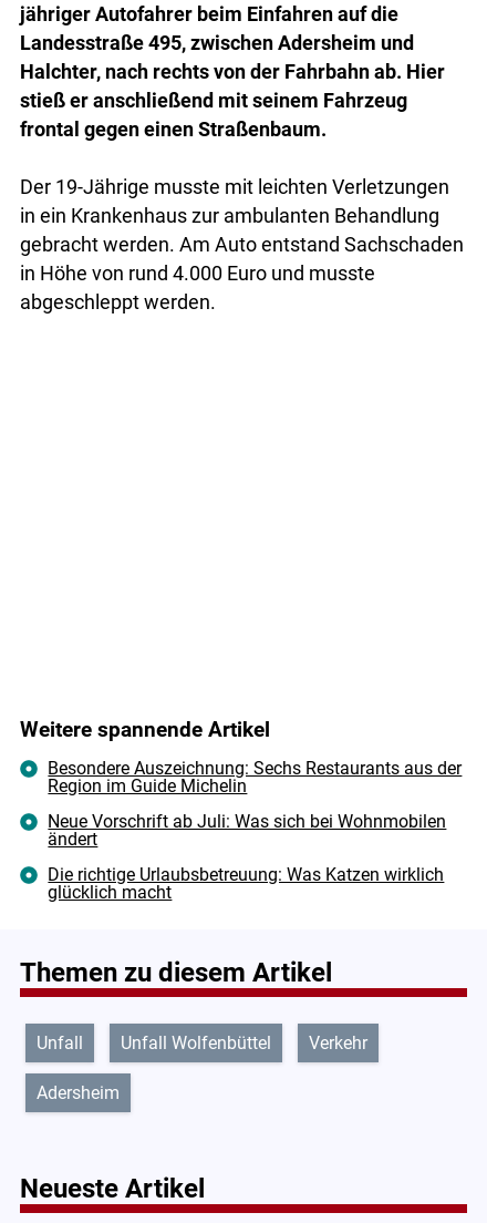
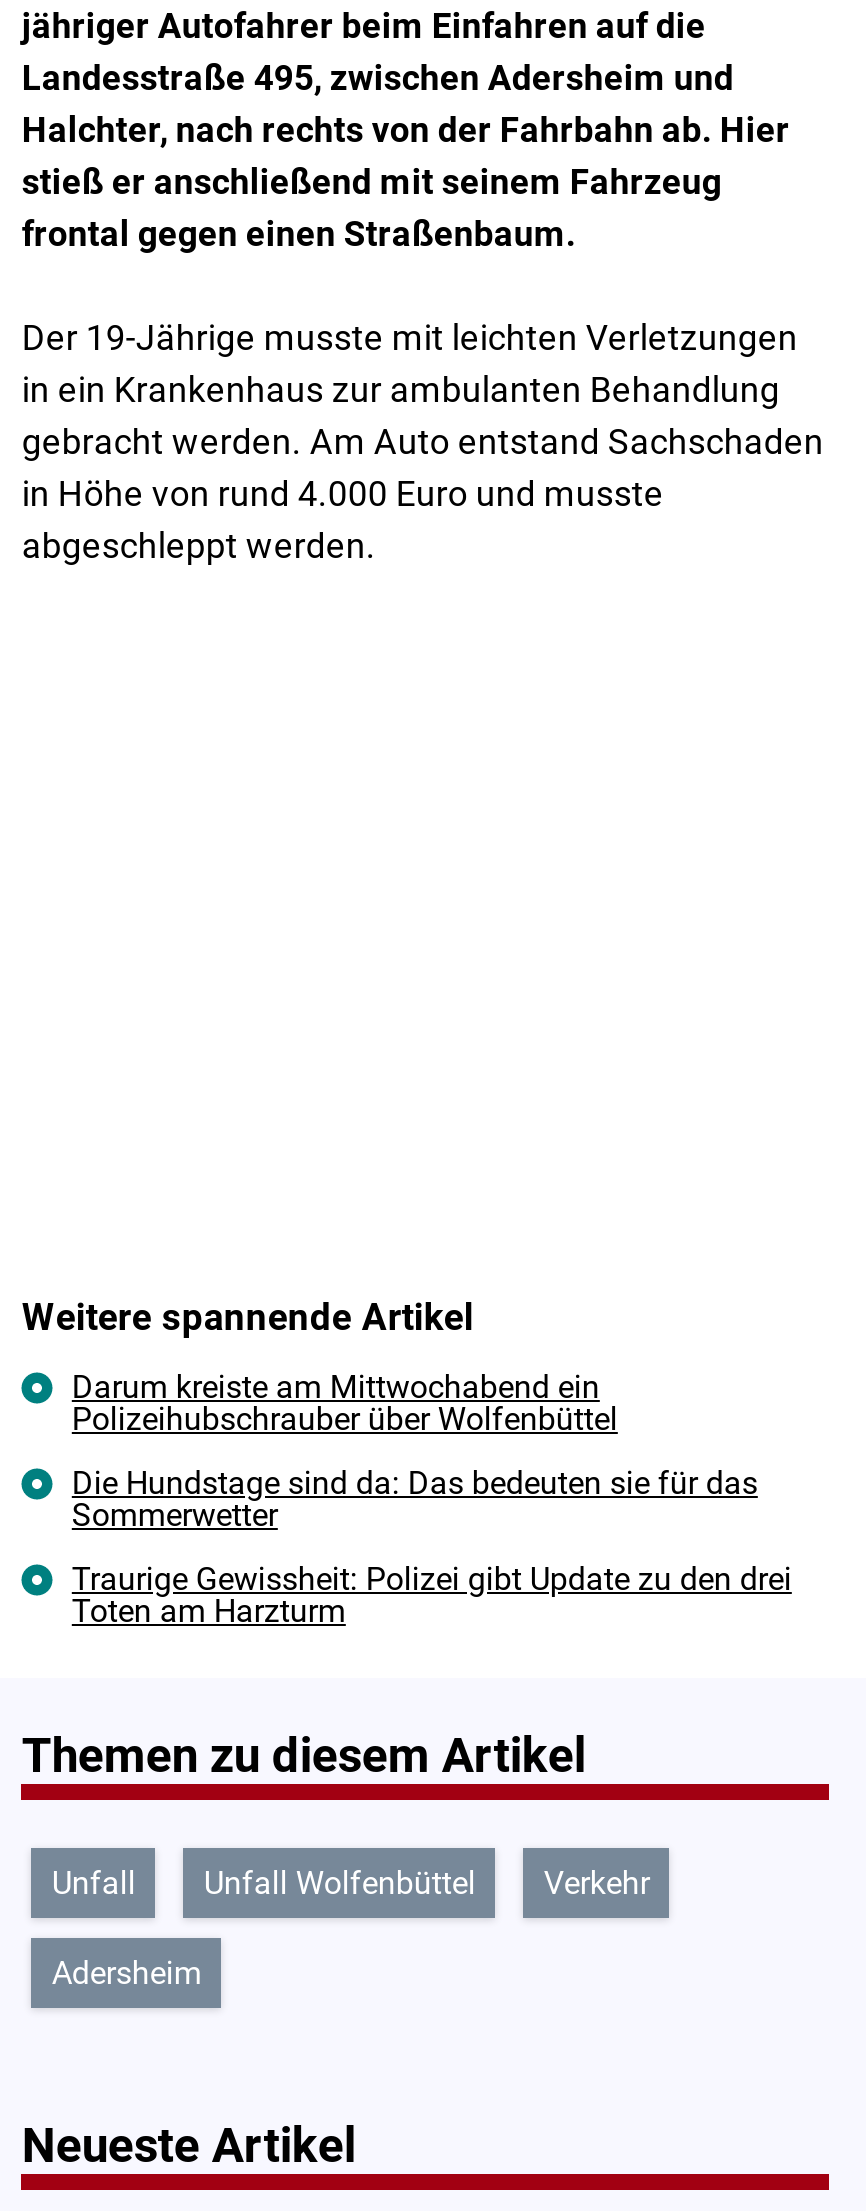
- Besondere Auszeichnung: Sechs Restaurants aus der
- Region im Guide Michelin
+ Darum kreiste am Mittwochabend ein
+ Polizeihubschrauber über Wolfenbüttel

- Neue Vorschrift ab Juli: Was sich bei Wohnmobilen
- ändert
+ Die Hundstage sind da: Das bedeuten sie für das
+ Sommerwetter

- Die richtige Urlaubsbetreuung: Was Katzen wirklich
- glücklich macht
+ Traurige Gewissheit: Polizei gibt Update zu den drei
+ Toten am Harzturm
